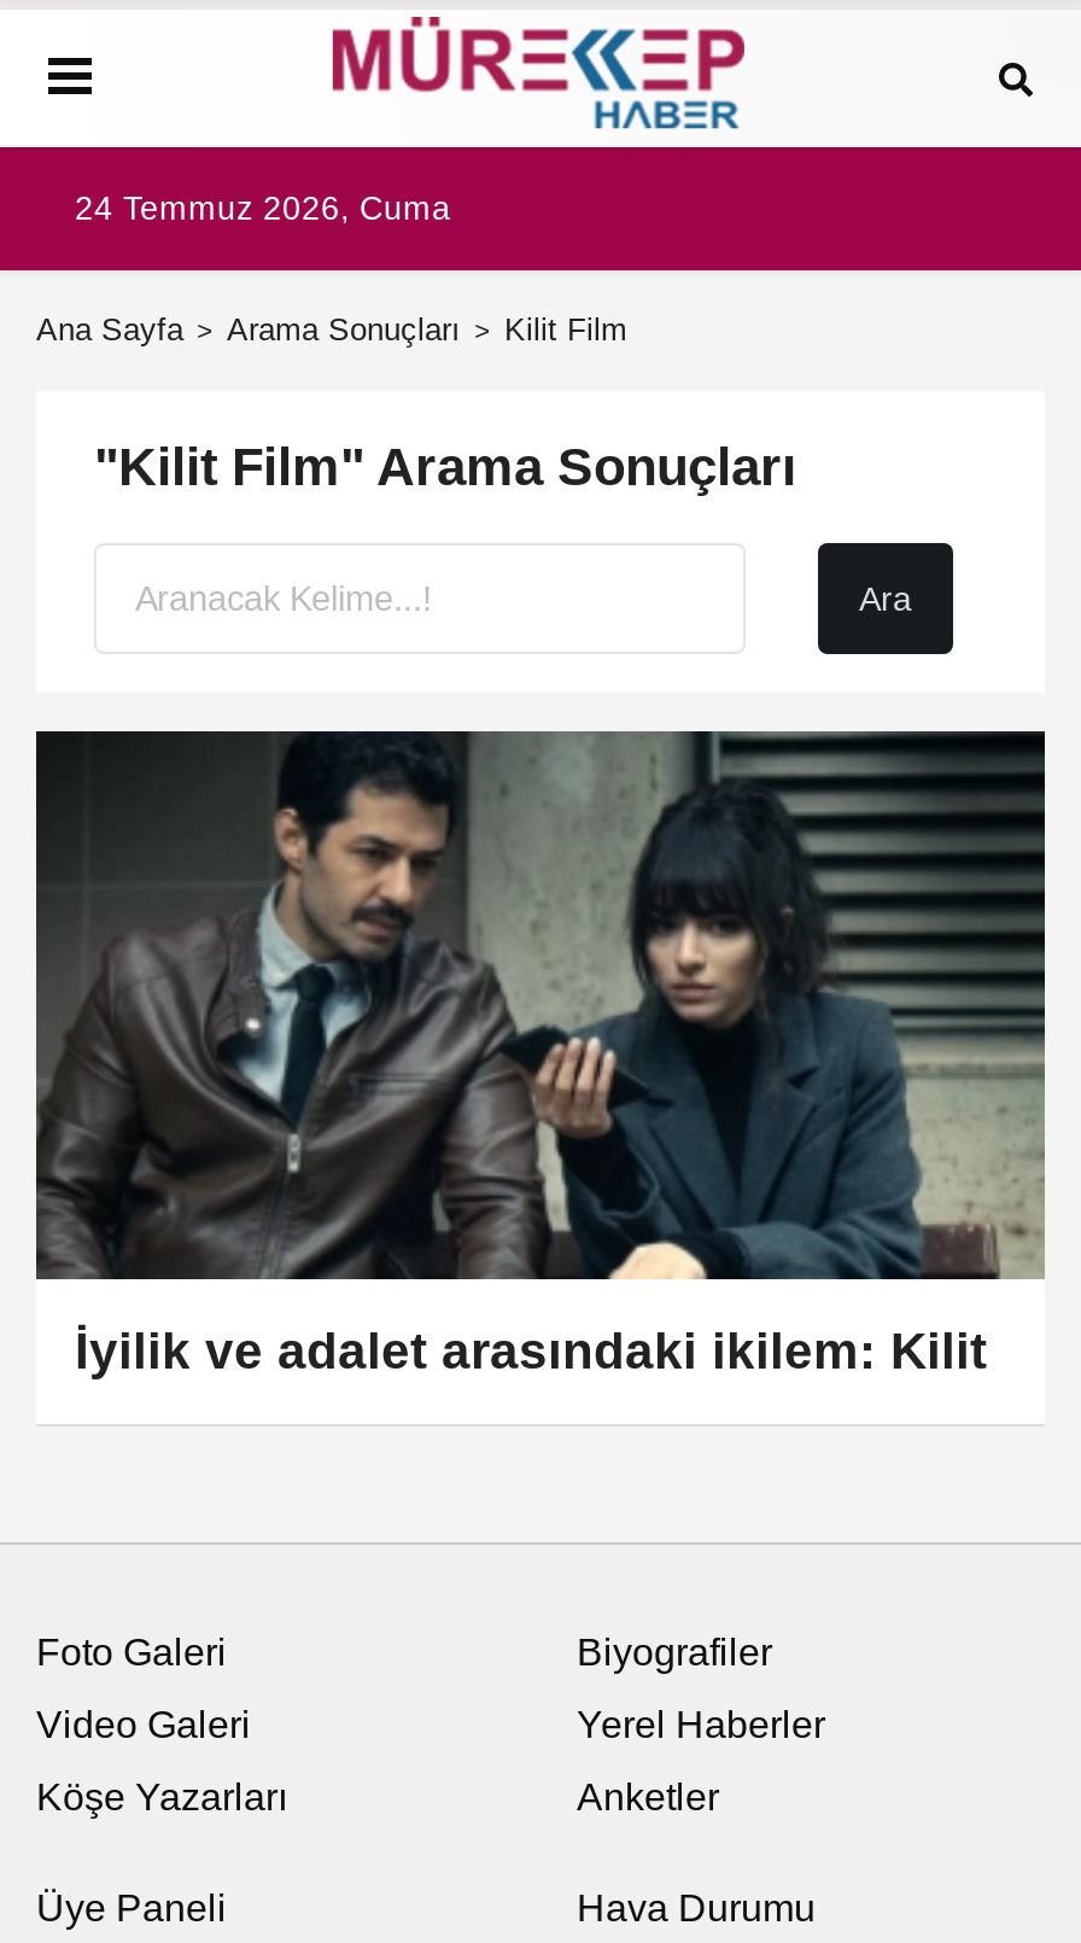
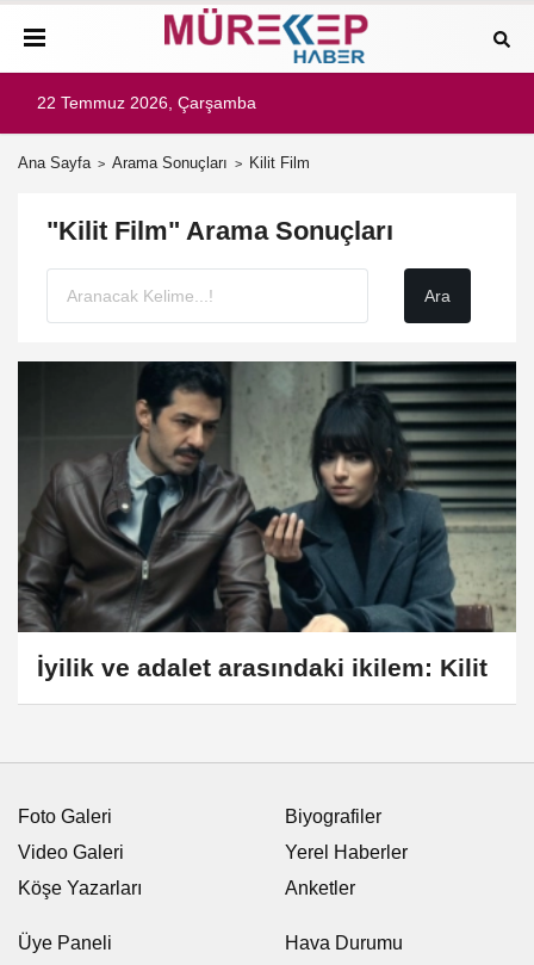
- 24 Temmuz 2026, Cuma
+ 22 Temmuz 2026, Çarşamba
